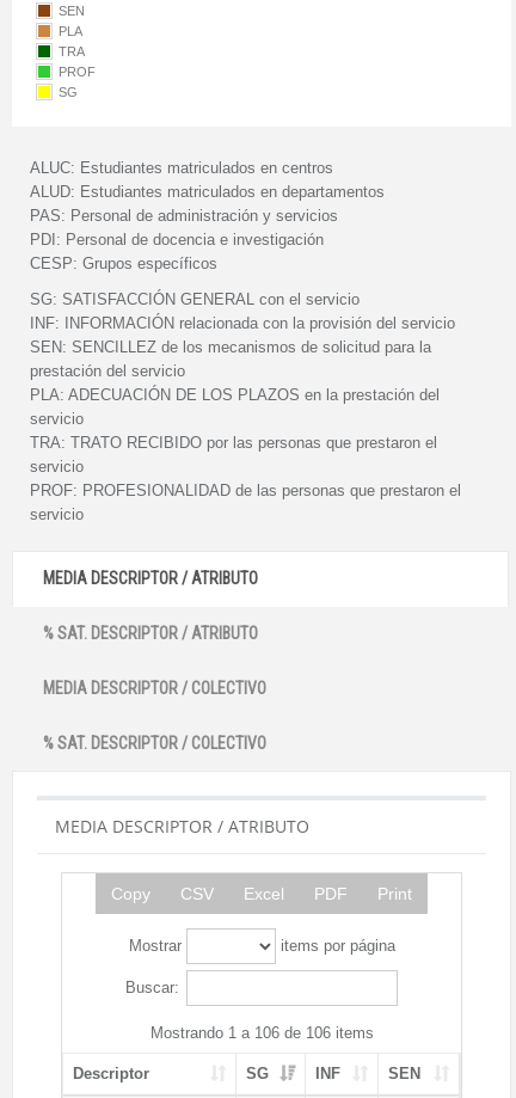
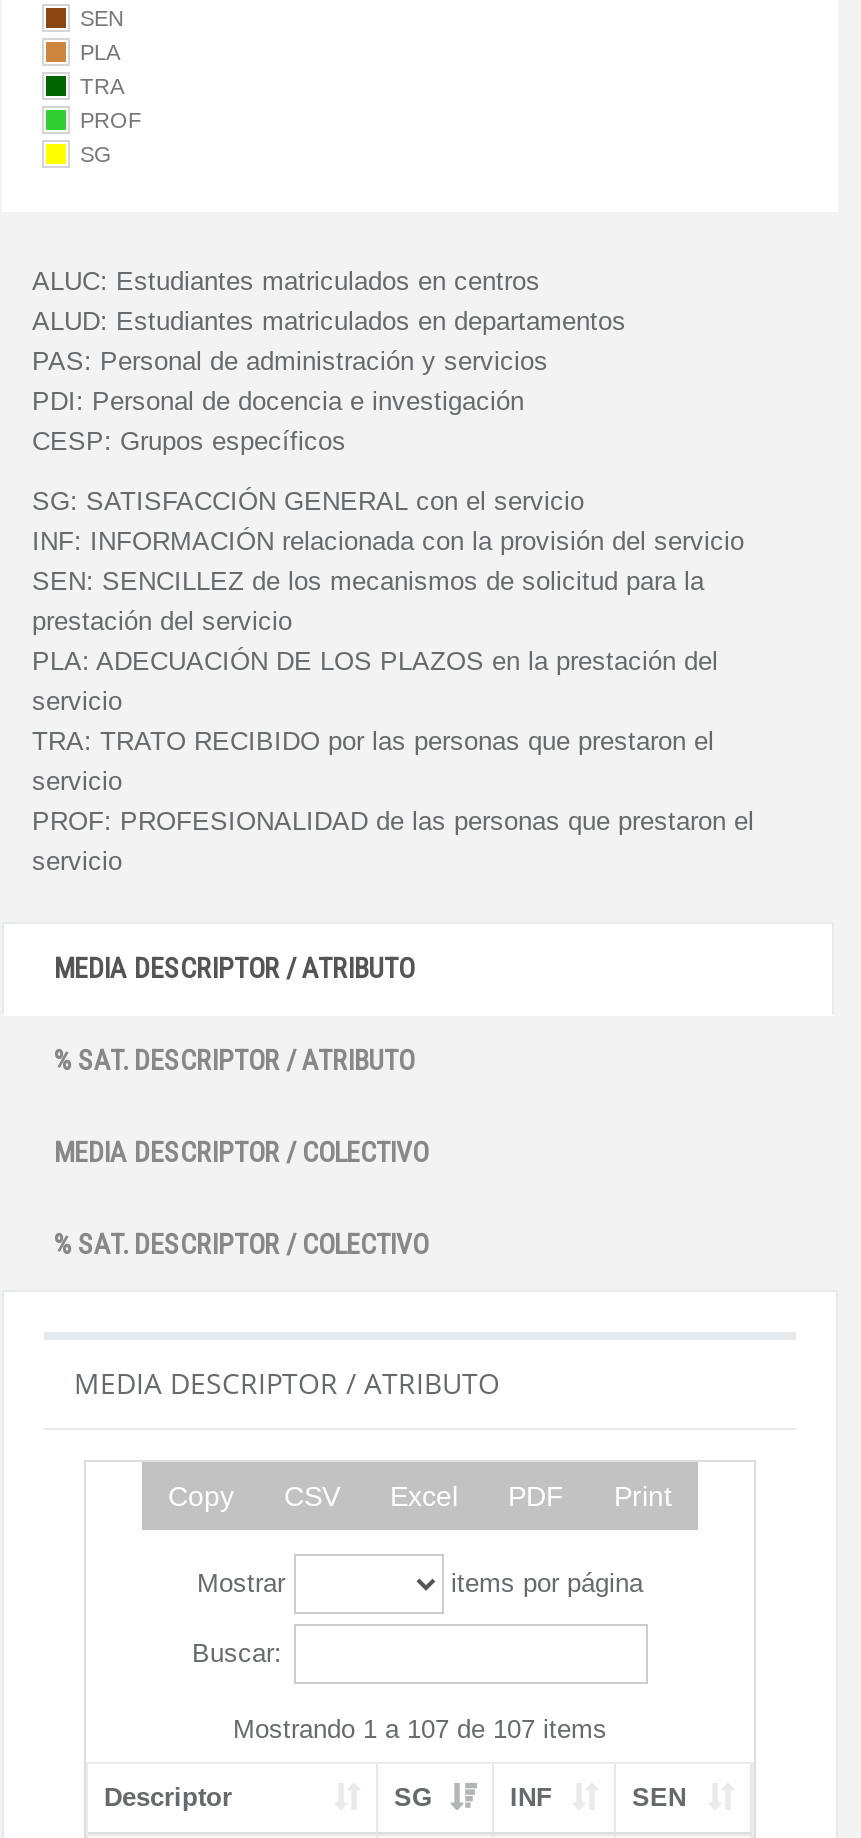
- Mostrando 1 a 106 de 106 items
+ Mostrando 1 a 107 de 107 items
